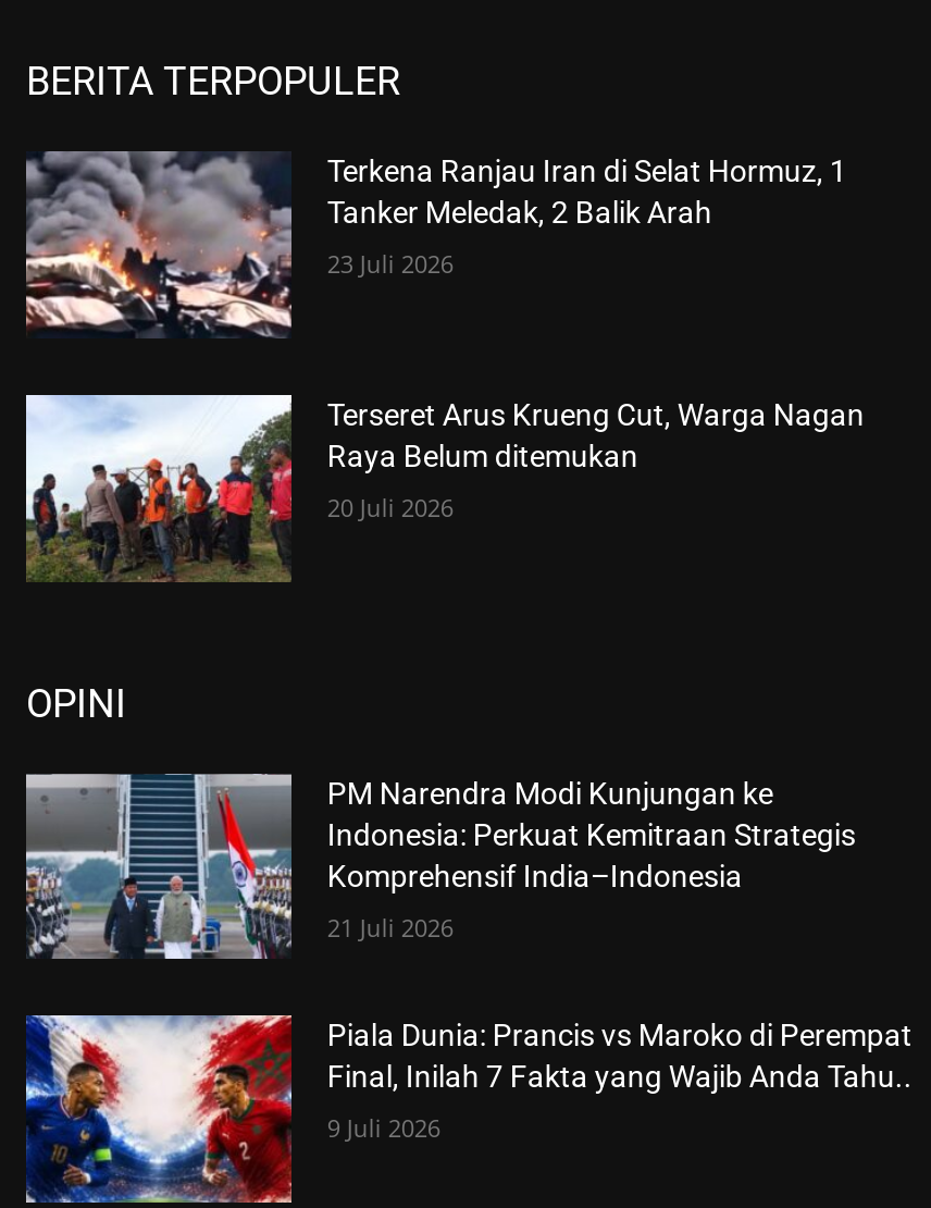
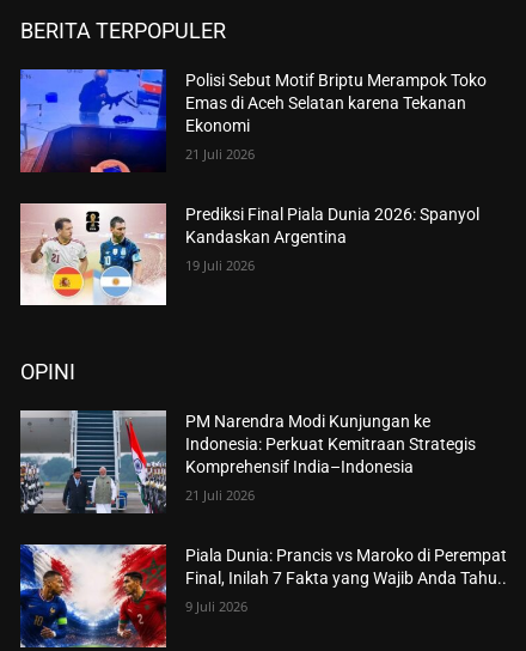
- [image]
- Terkena Ranjau Iran di Selat Hormuz, 1
- Tanker Meledak, 2 Balik Arah
+ [image]
+ Polisi Sebut Motif Briptu Merampok Toko
+ Emas di Aceh Selatan karena Tekanan
+ Ekonomi

- 23 Juli 2026
+ 21 Juli 2026

- [image]
- Terseret Arus Krueng Cut, Warga Nagan
- Raya Belum ditemukan
+ [image]
+ Prediksi Final Piala Dunia 2026: Spanyol
+ Kandaskan Argentina

- 20 Juli 2026
+ 19 Juli 2026
